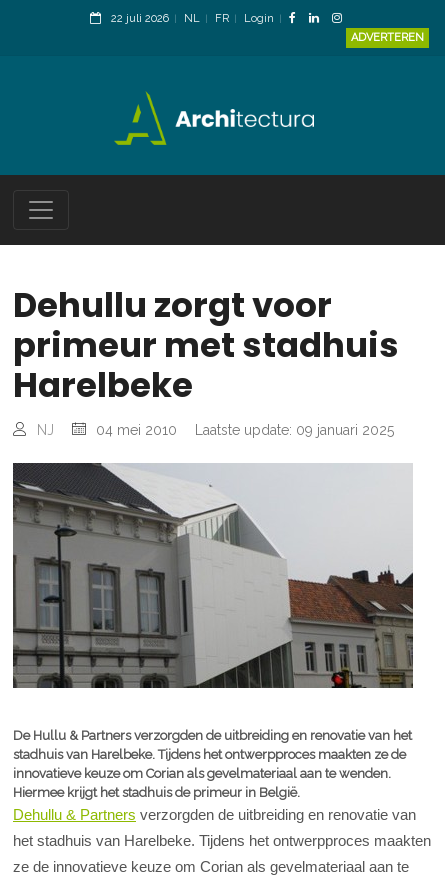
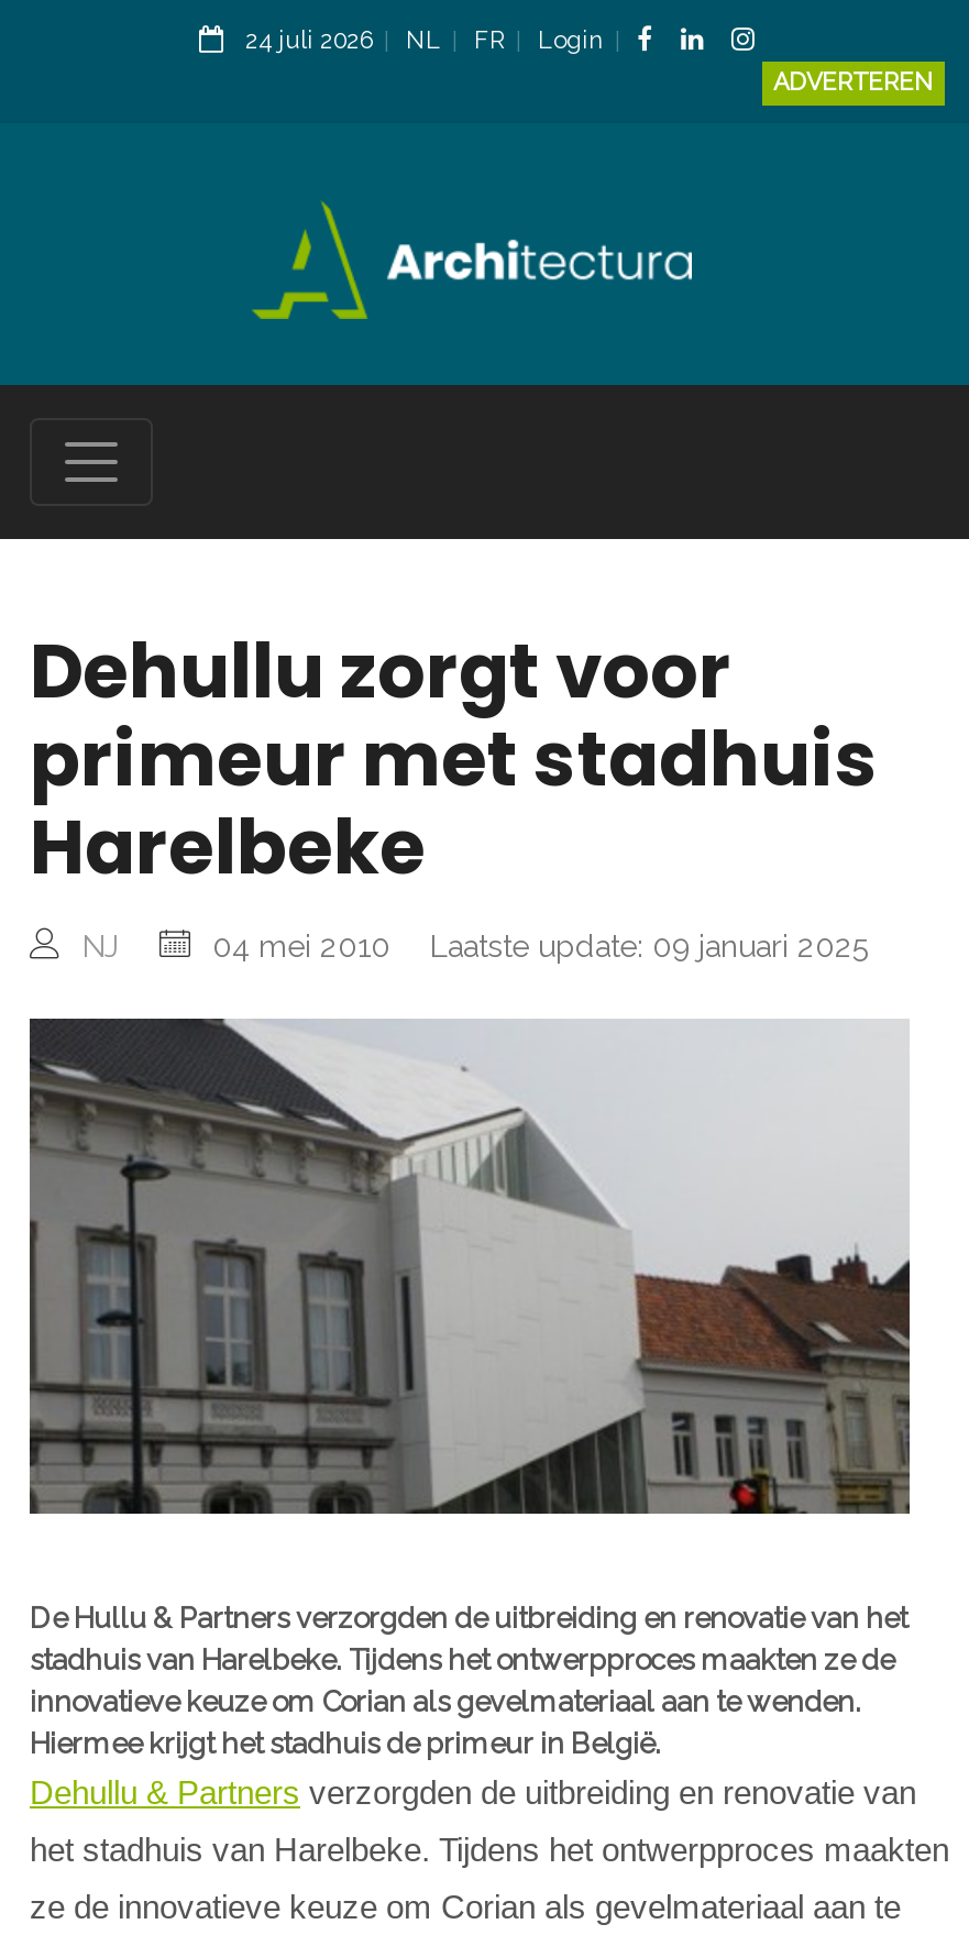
- 22 juli 2026 NL FR Login
+ 24 juli 2026 NL FR Login
